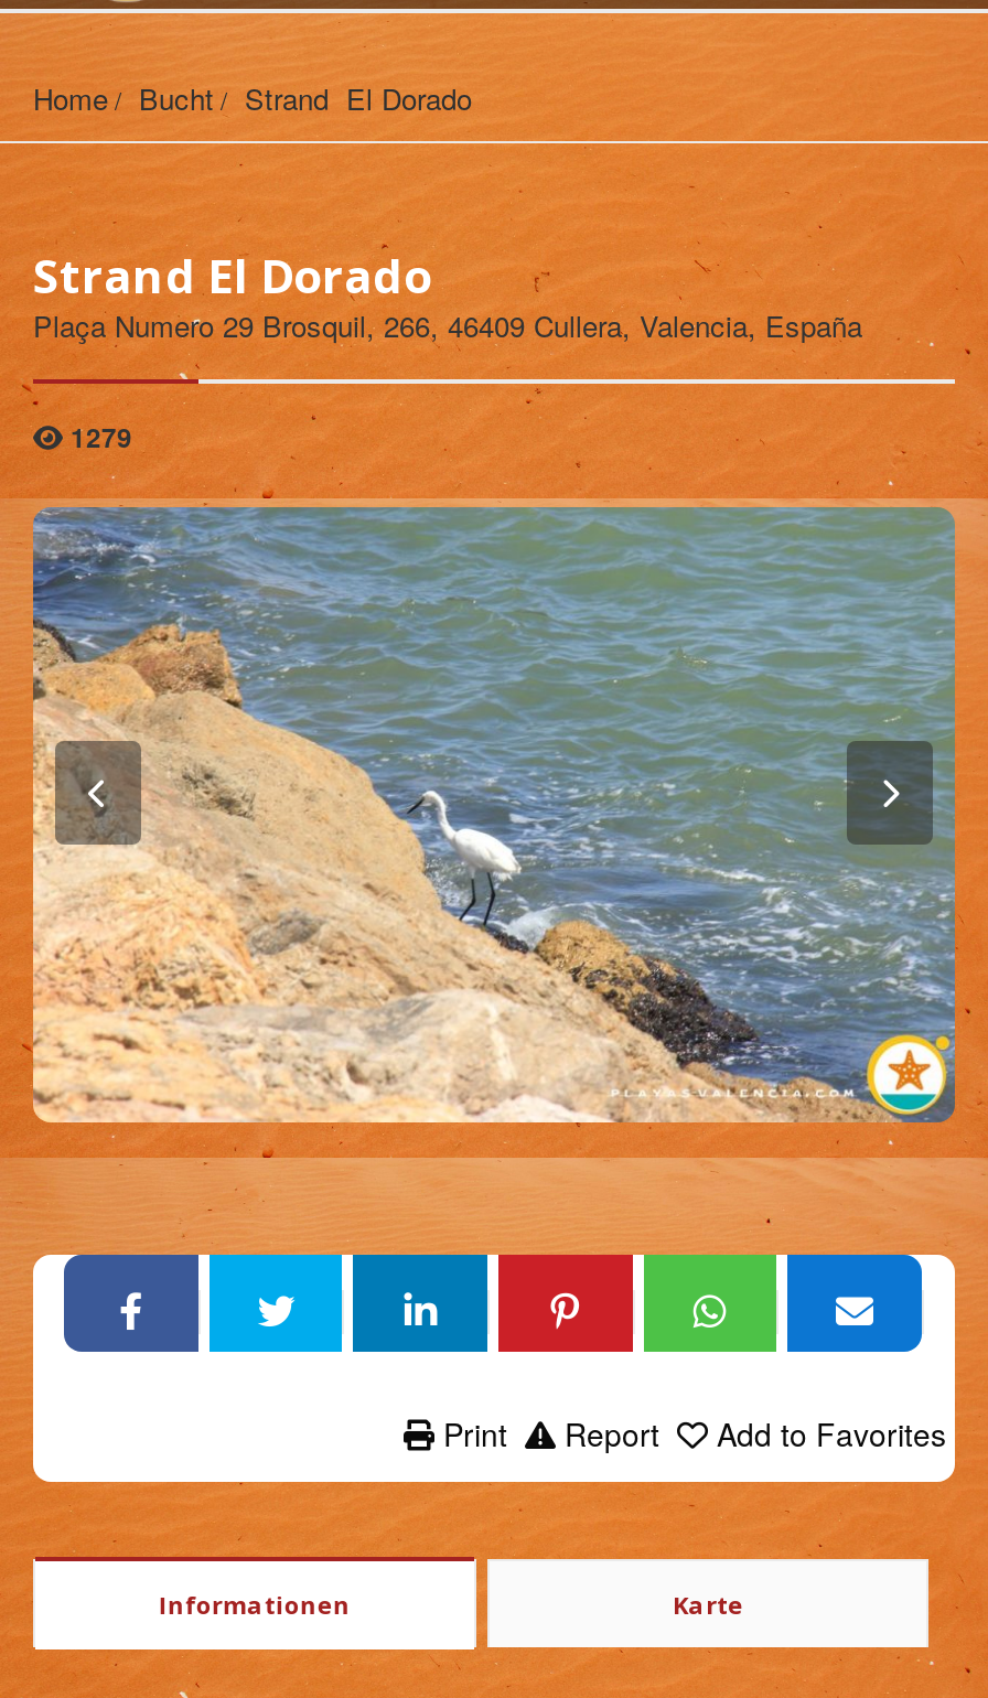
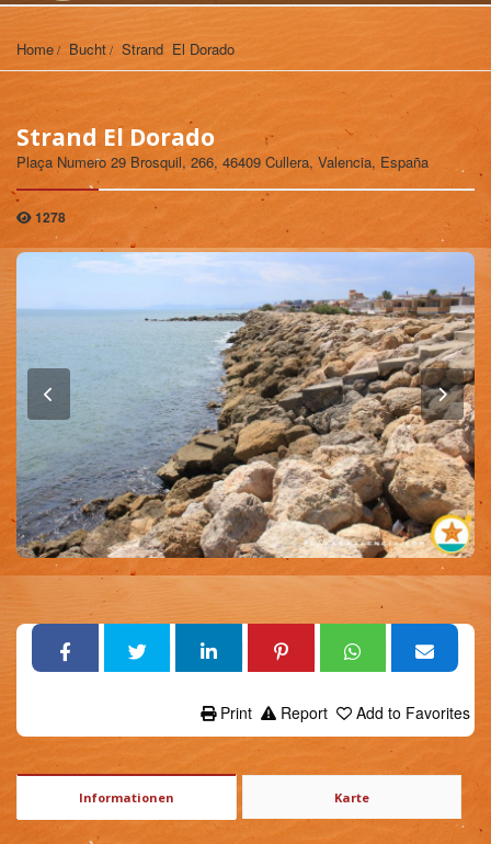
- 1279
+ 1278

- [image]
+ [image]
